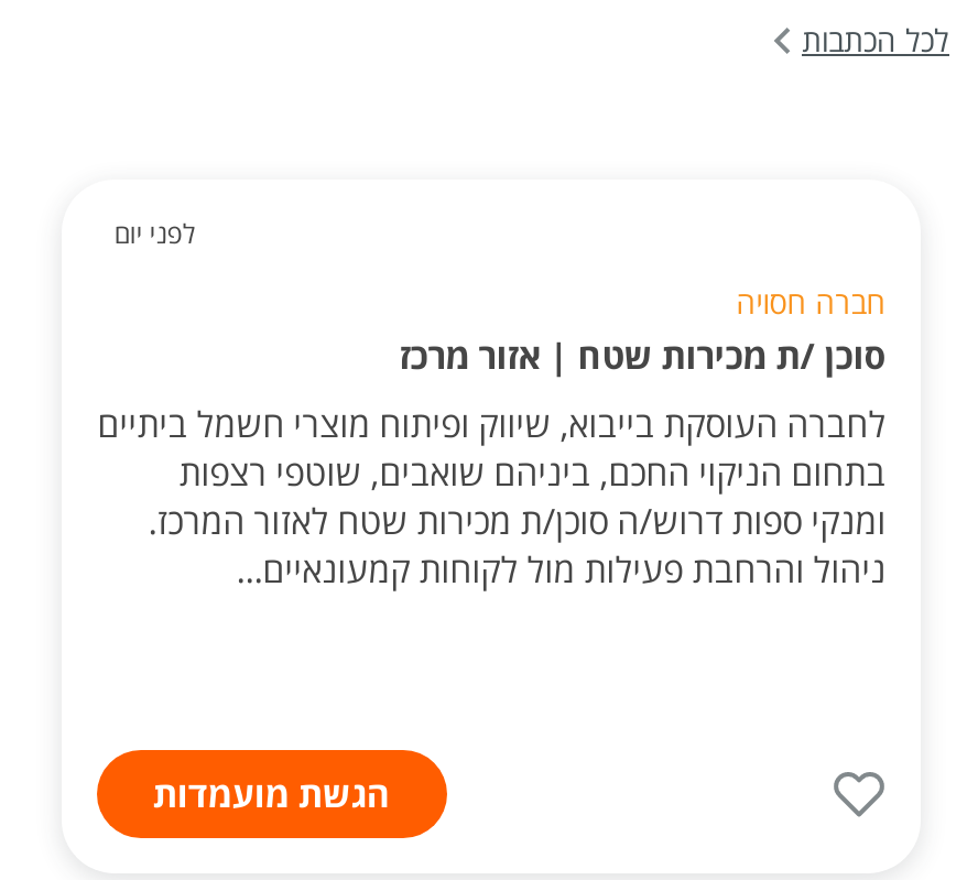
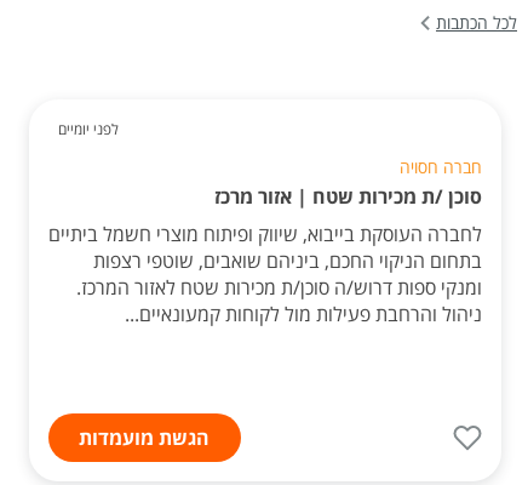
- לפני יום
+ לפני יומיים
